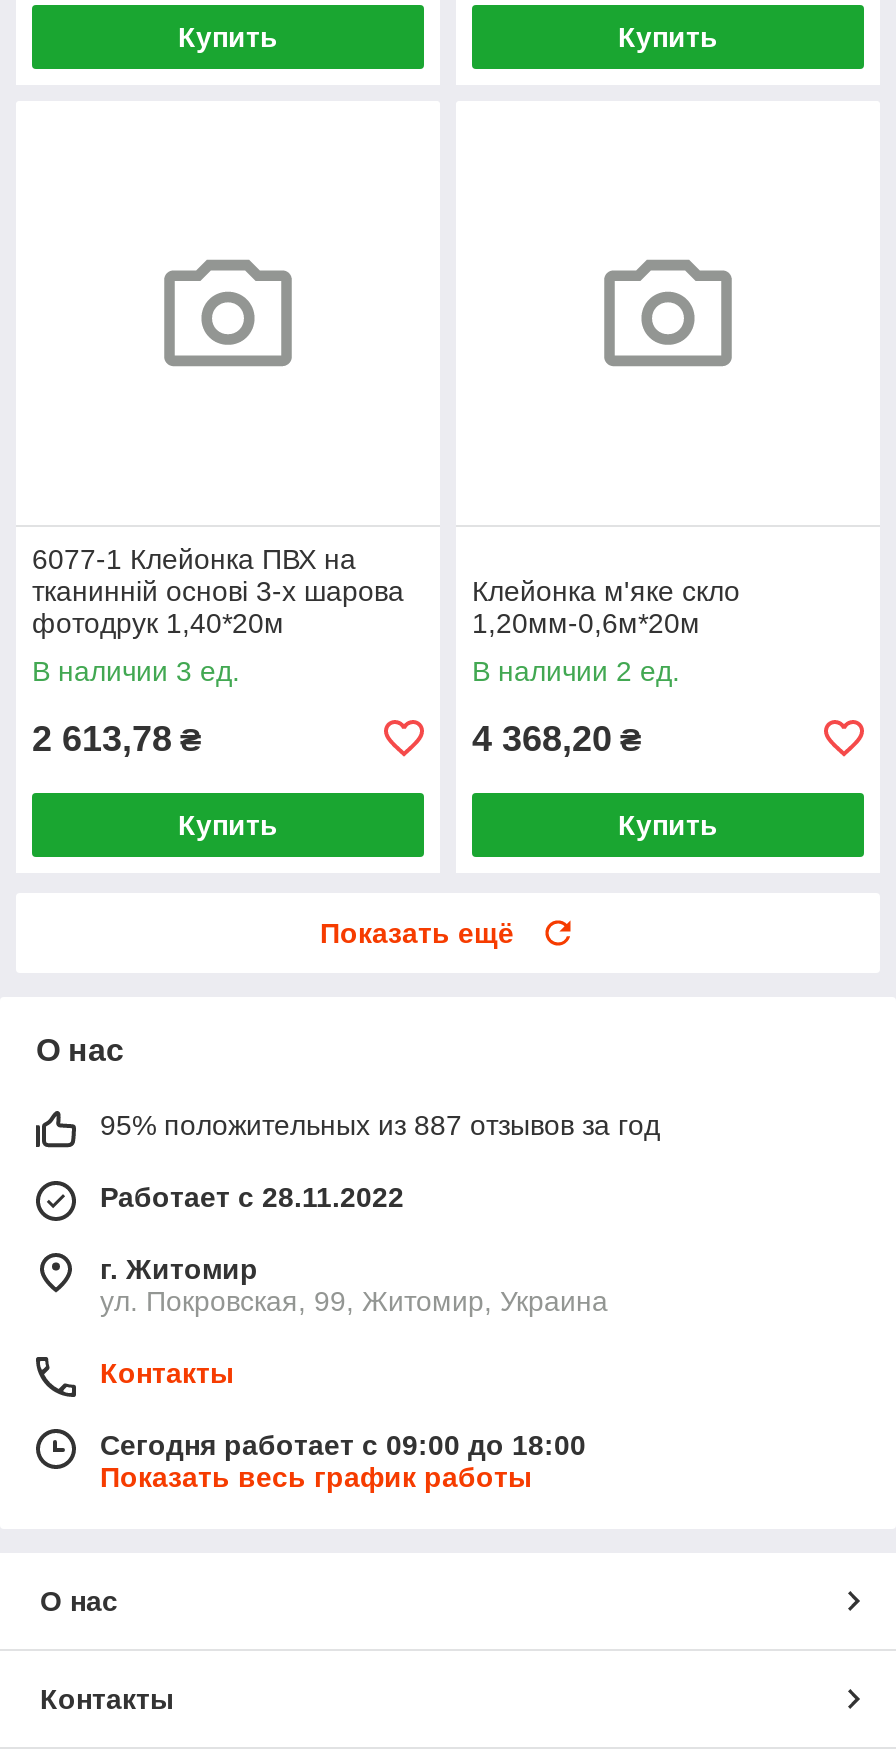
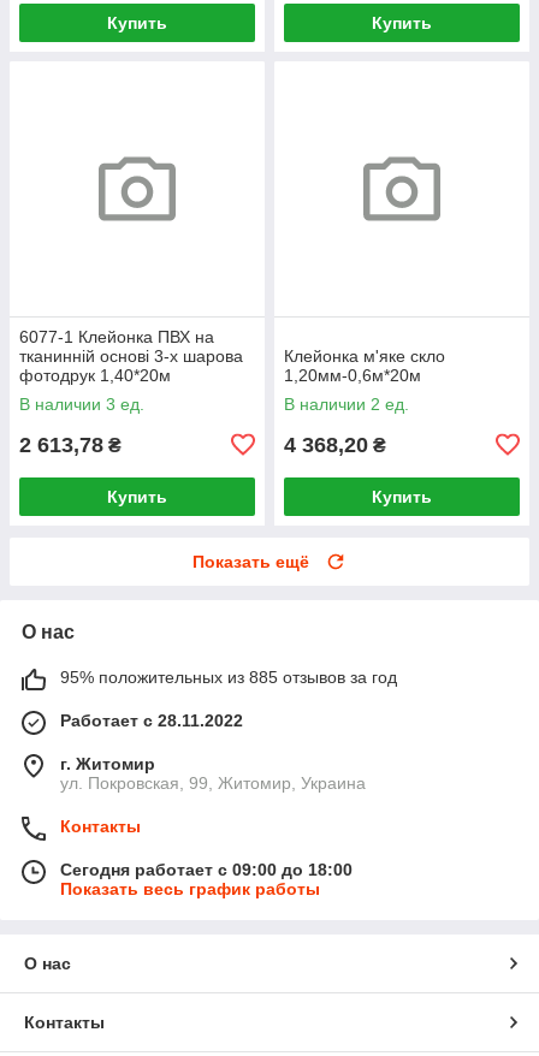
- 95% положительных из 887 отзывов за год
+ 95% положительных из 885 отзывов за год
